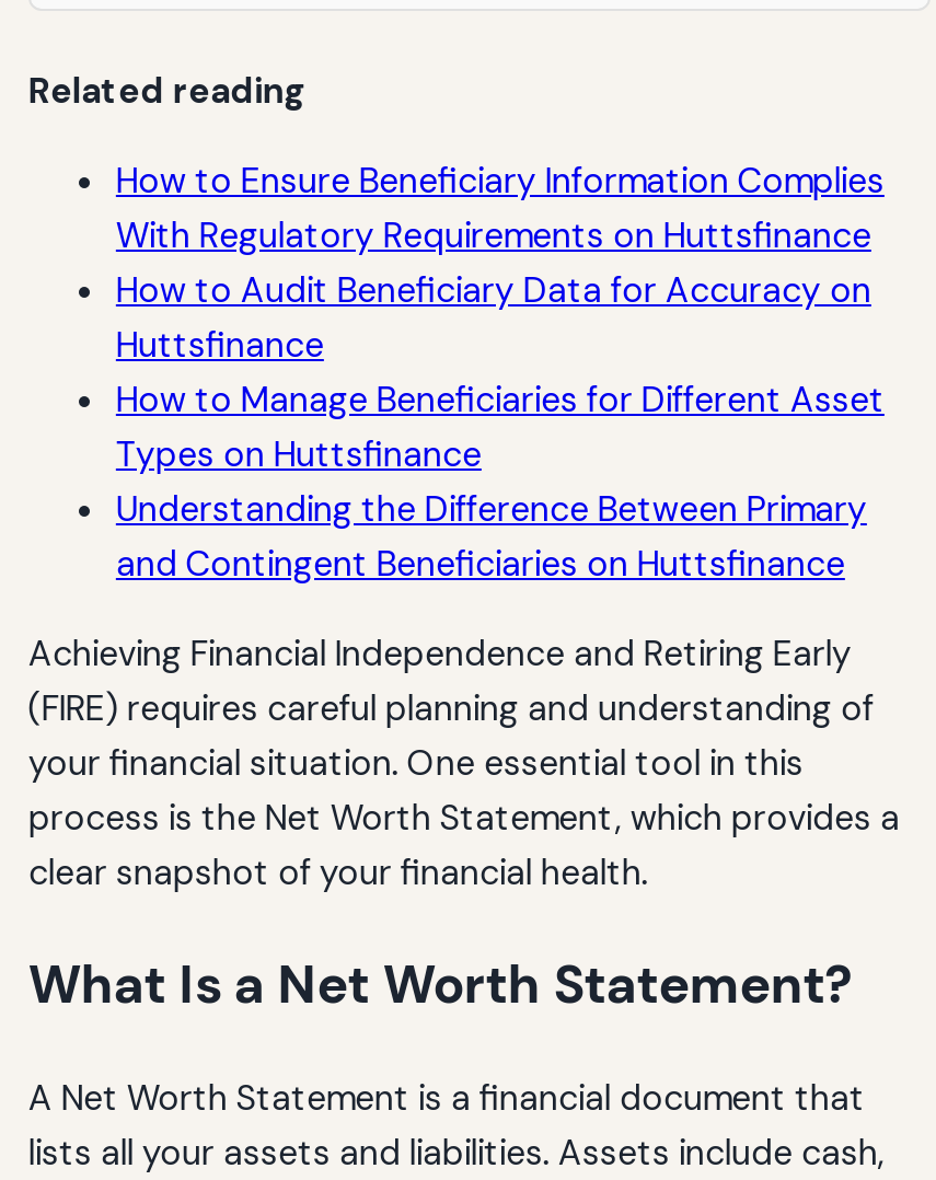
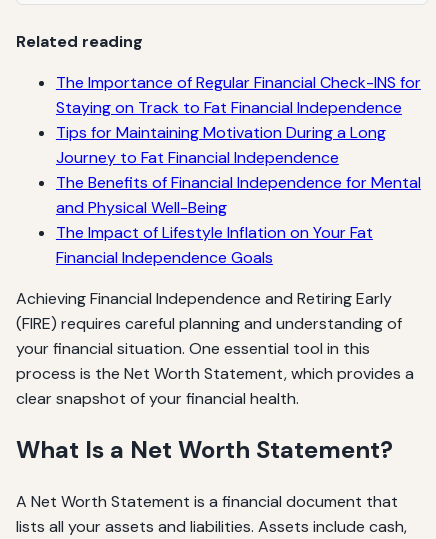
- How to Ensure Beneficiary Information Complies
- With Regulatory Requirements on Huttsfinance
- How to Audit Beneficiary Data for Accuracy on
- Huttsfinance
- How to Manage Beneficiaries for Different Asset
- Types on Huttsfinance
- Understanding the Difference Between Primary
- and Contingent Beneficiaries on Huttsfinance
+ The Importance of Regular Financial Check-INS for
+ Staying on Track to Fat Financial Independence
+ Tips for Maintaining Motivation During a Long
+ Journey to Fat Financial Independence
+ The Benefits of Financial Independence for Mental
+ and Physical Well-Being
+ The Impact of Lifestyle Inflation on Your Fat
+ Financial Independence Goals
